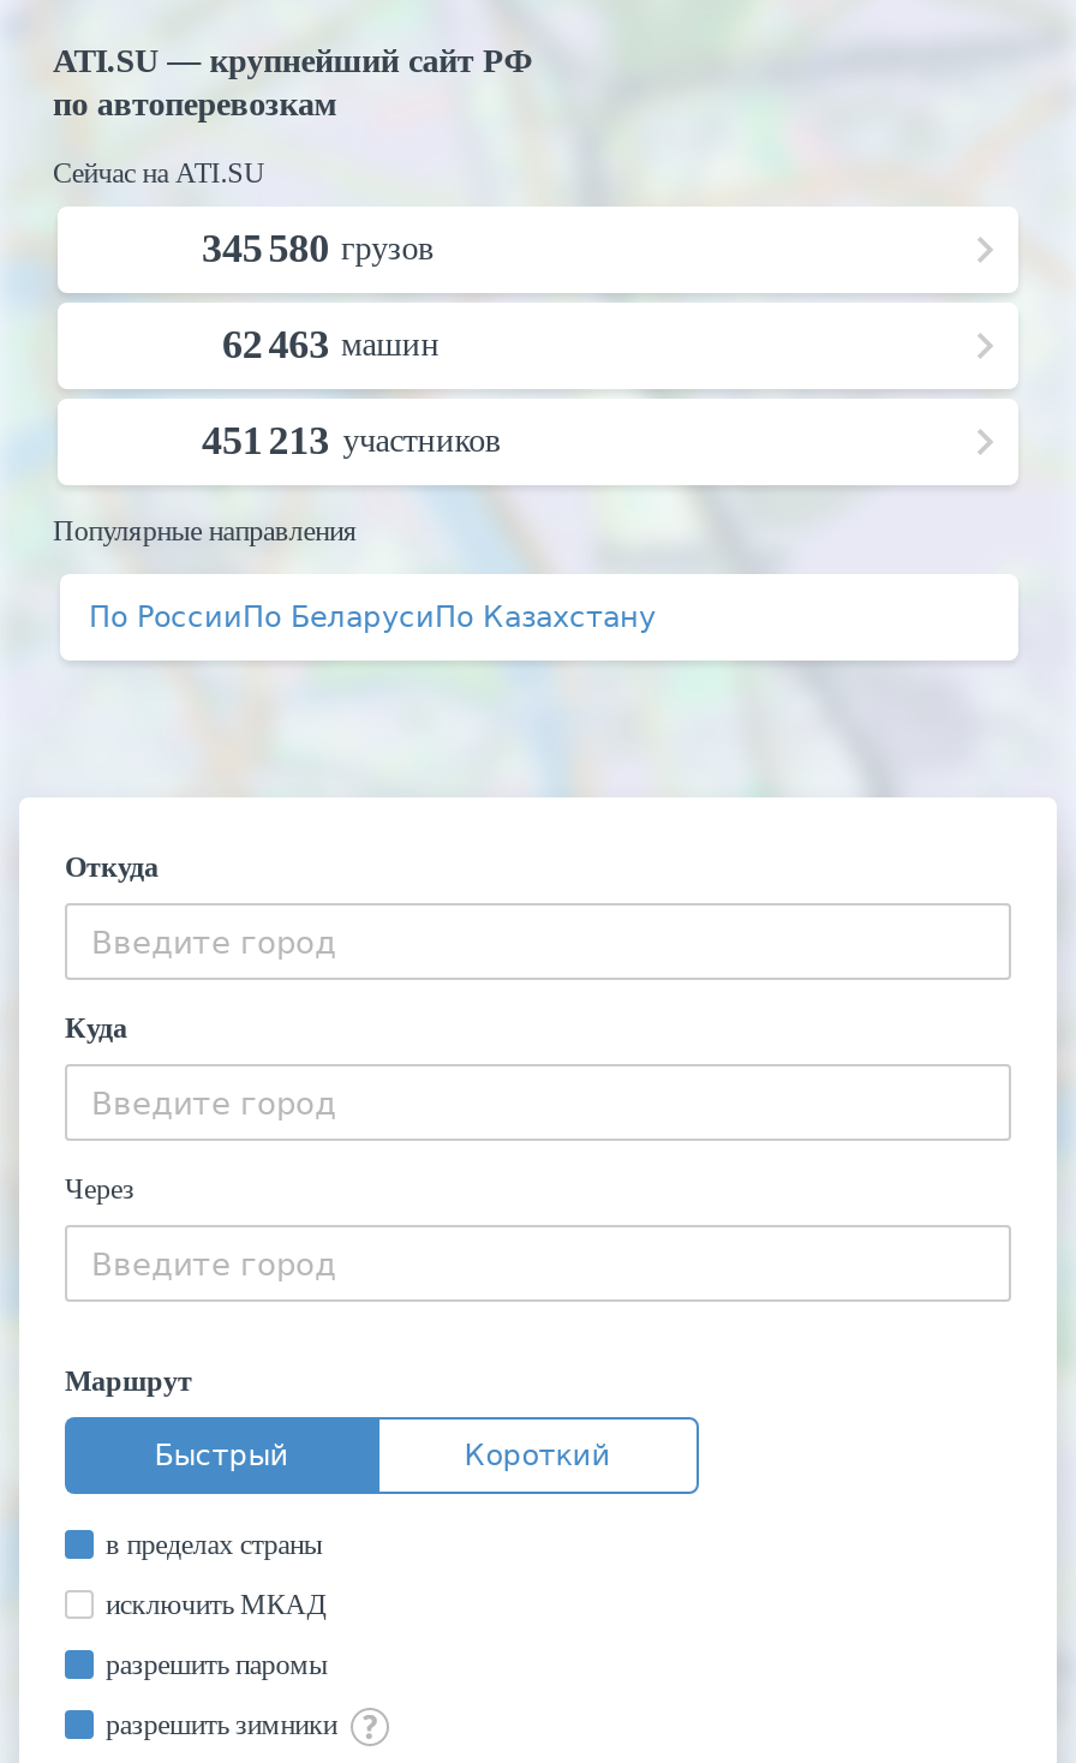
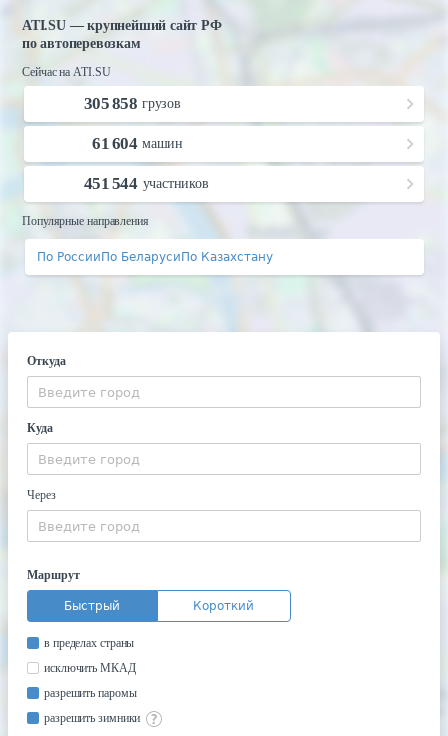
- 345 580 грузов
+ 305 858 грузов

- 62 463 машин
+ 61 604 машин

- 451 213 участников
+ 451 544 участников
